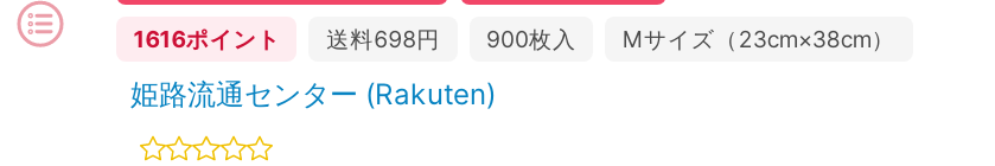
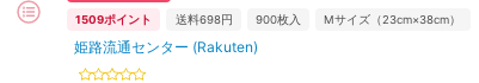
- 1616ポイント 送料698円 900枚入 Mサイズ（23cm×38cm）
+ 1509ポイント 送料698円 900枚入 Mサイズ（23cm×38cm）
